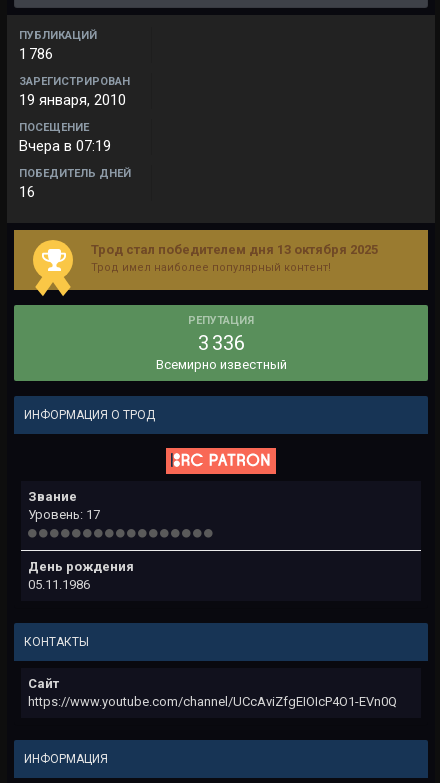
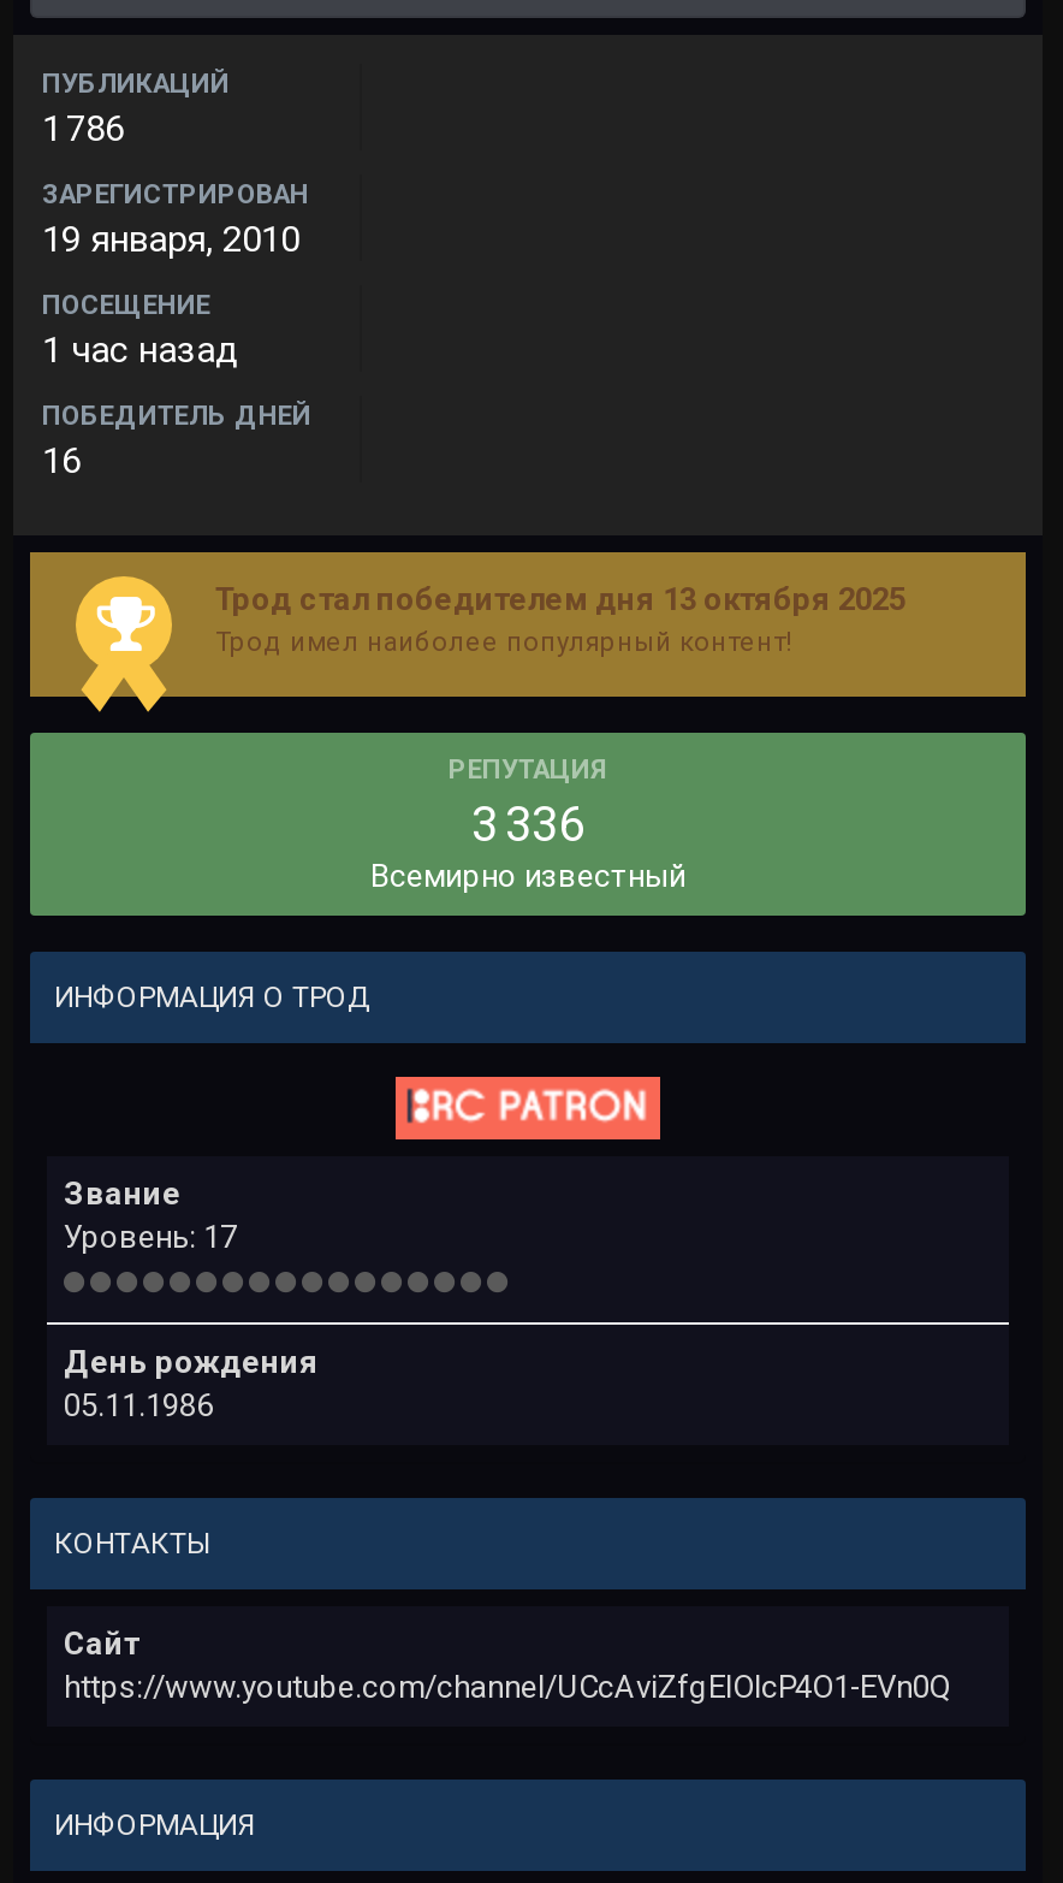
- Вчера в 07:19
+ 1 час назад
